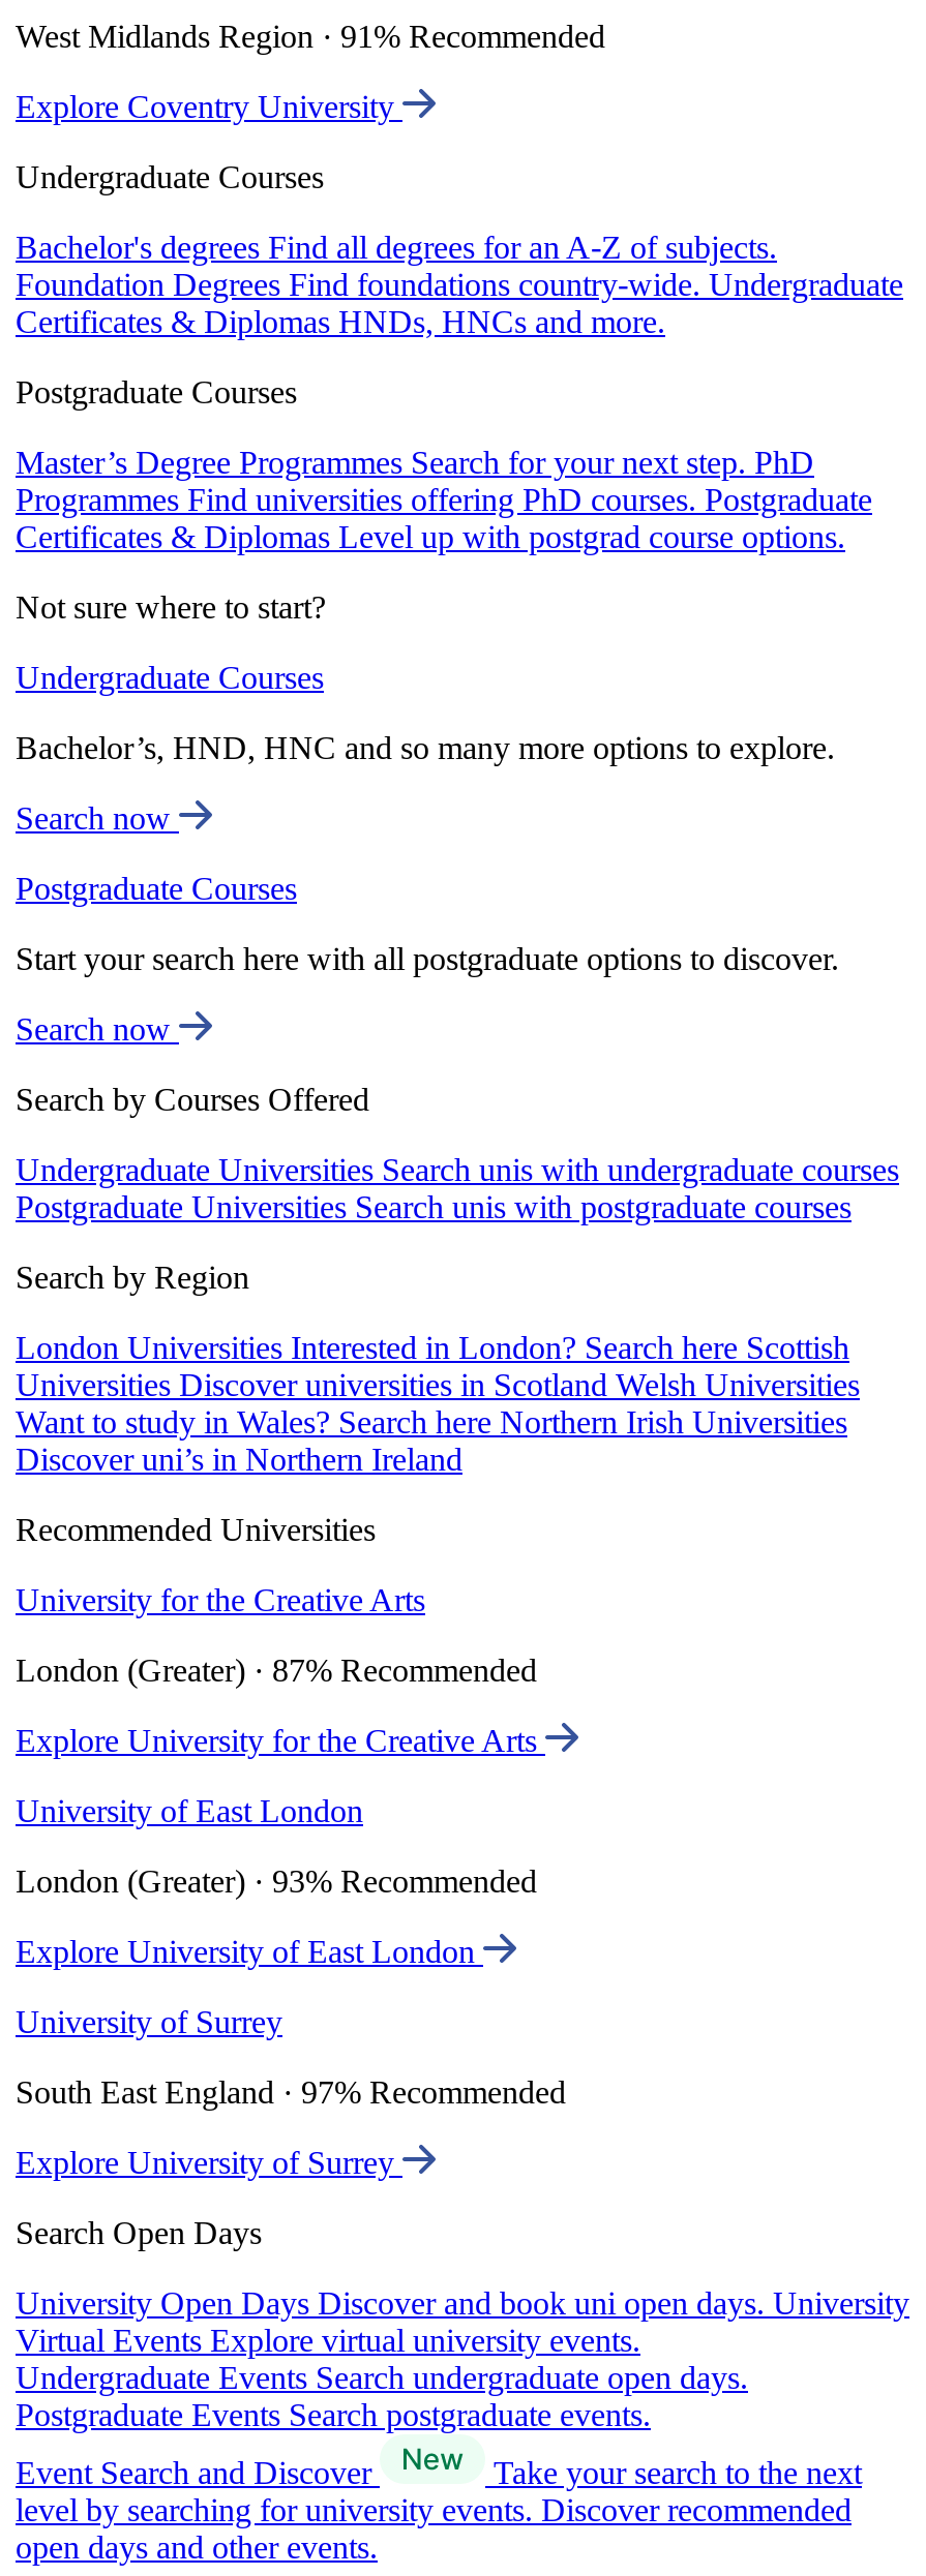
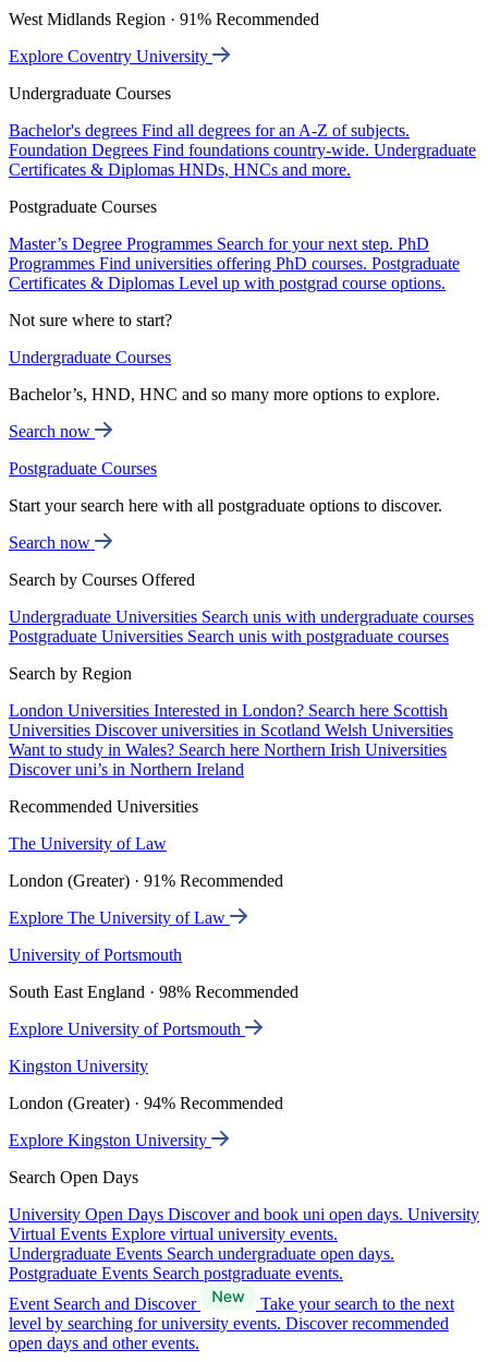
- University for the Creative Arts
+ The University of Law

- London (Greater) · 87% Recommended
+ London (Greater) · 91% Recommended

- Explore University for the Creative Arts
+ Explore The University of Law

- University of East London
+ University of Portsmouth

- London (Greater) · 93% Recommended
+ South East England · 98% Recommended

- Explore University of East London
+ Explore University of Portsmouth

- University of Surrey
+ Kingston University

- South East England · 97% Recommended
+ London (Greater) · 94% Recommended

- Explore University of Surrey
+ Explore Kingston University
